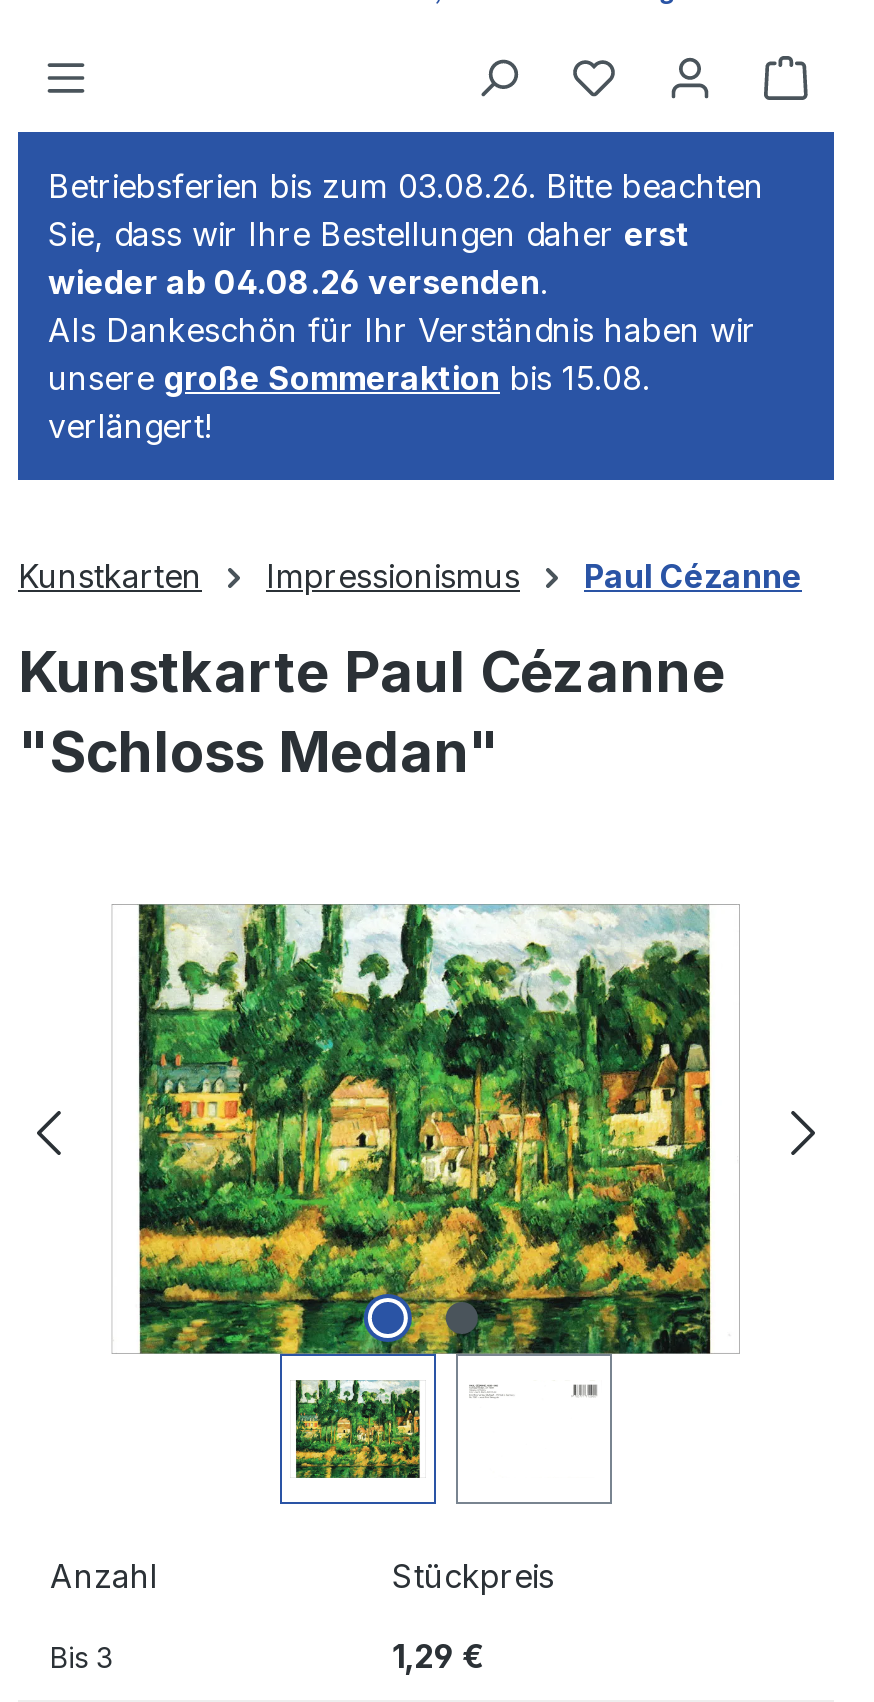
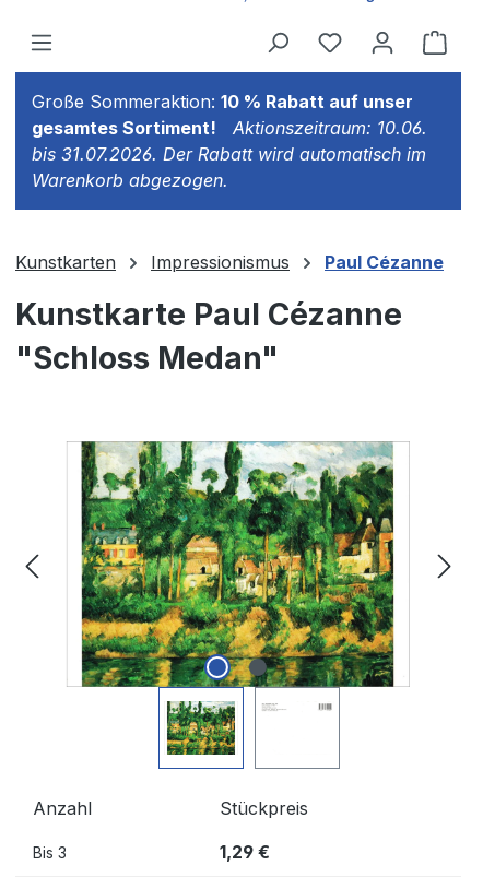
- Betriebsferien bis zum 03.08.26. Bitte beachten
- Sie, dass wir Ihre Bestellungen daher erst
- wieder ab 04.08.26 versenden.
- Als Dankeschön für Ihr Verständnis haben wir
- unsere große Sommeraktion bis 15.08.
- verlängert!
+ Große Sommeraktion: 10 % Rabatt auf unser
+ gesamtes Sortiment!
+ Aktionszeitraum: 10.06.
+ bis 31.07.2026. Der Rabatt wird automatisch im
+ Warenkorb abgezogen.
